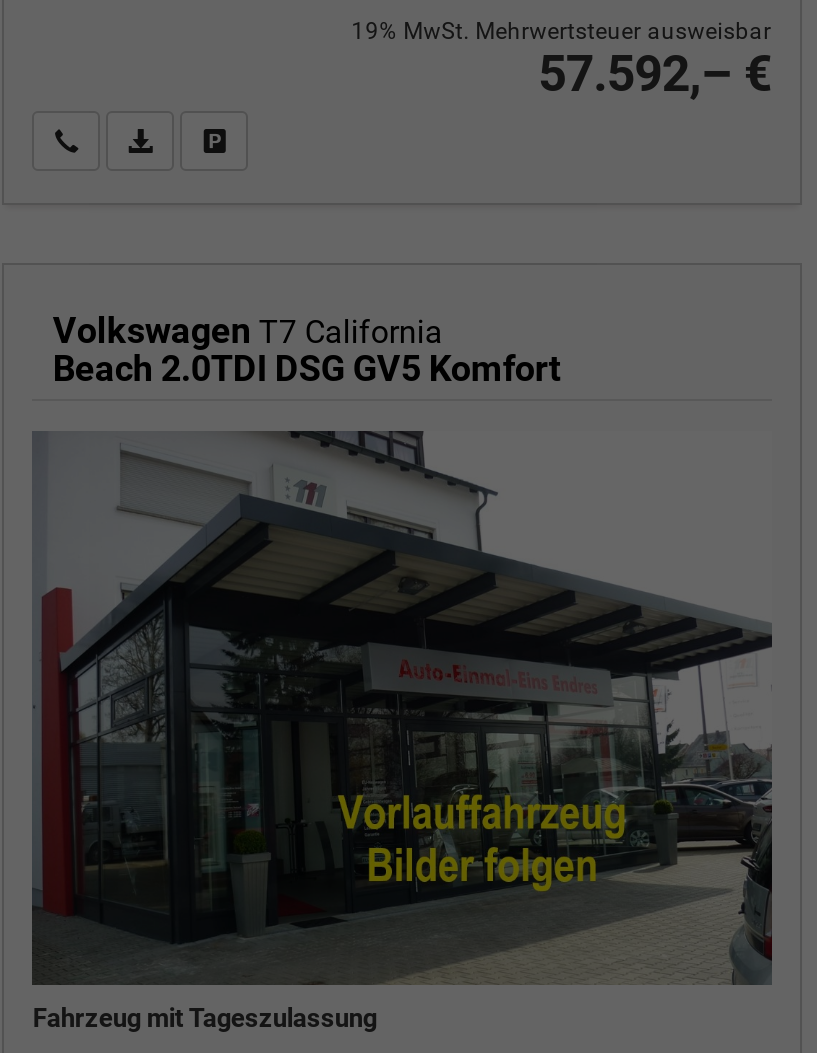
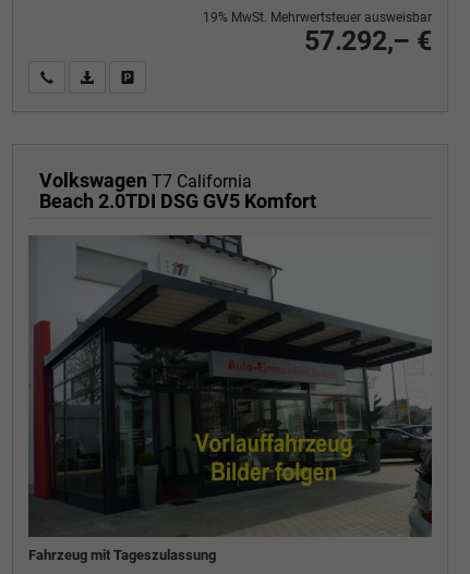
- 57.592,– €
+ 57.292,– €
